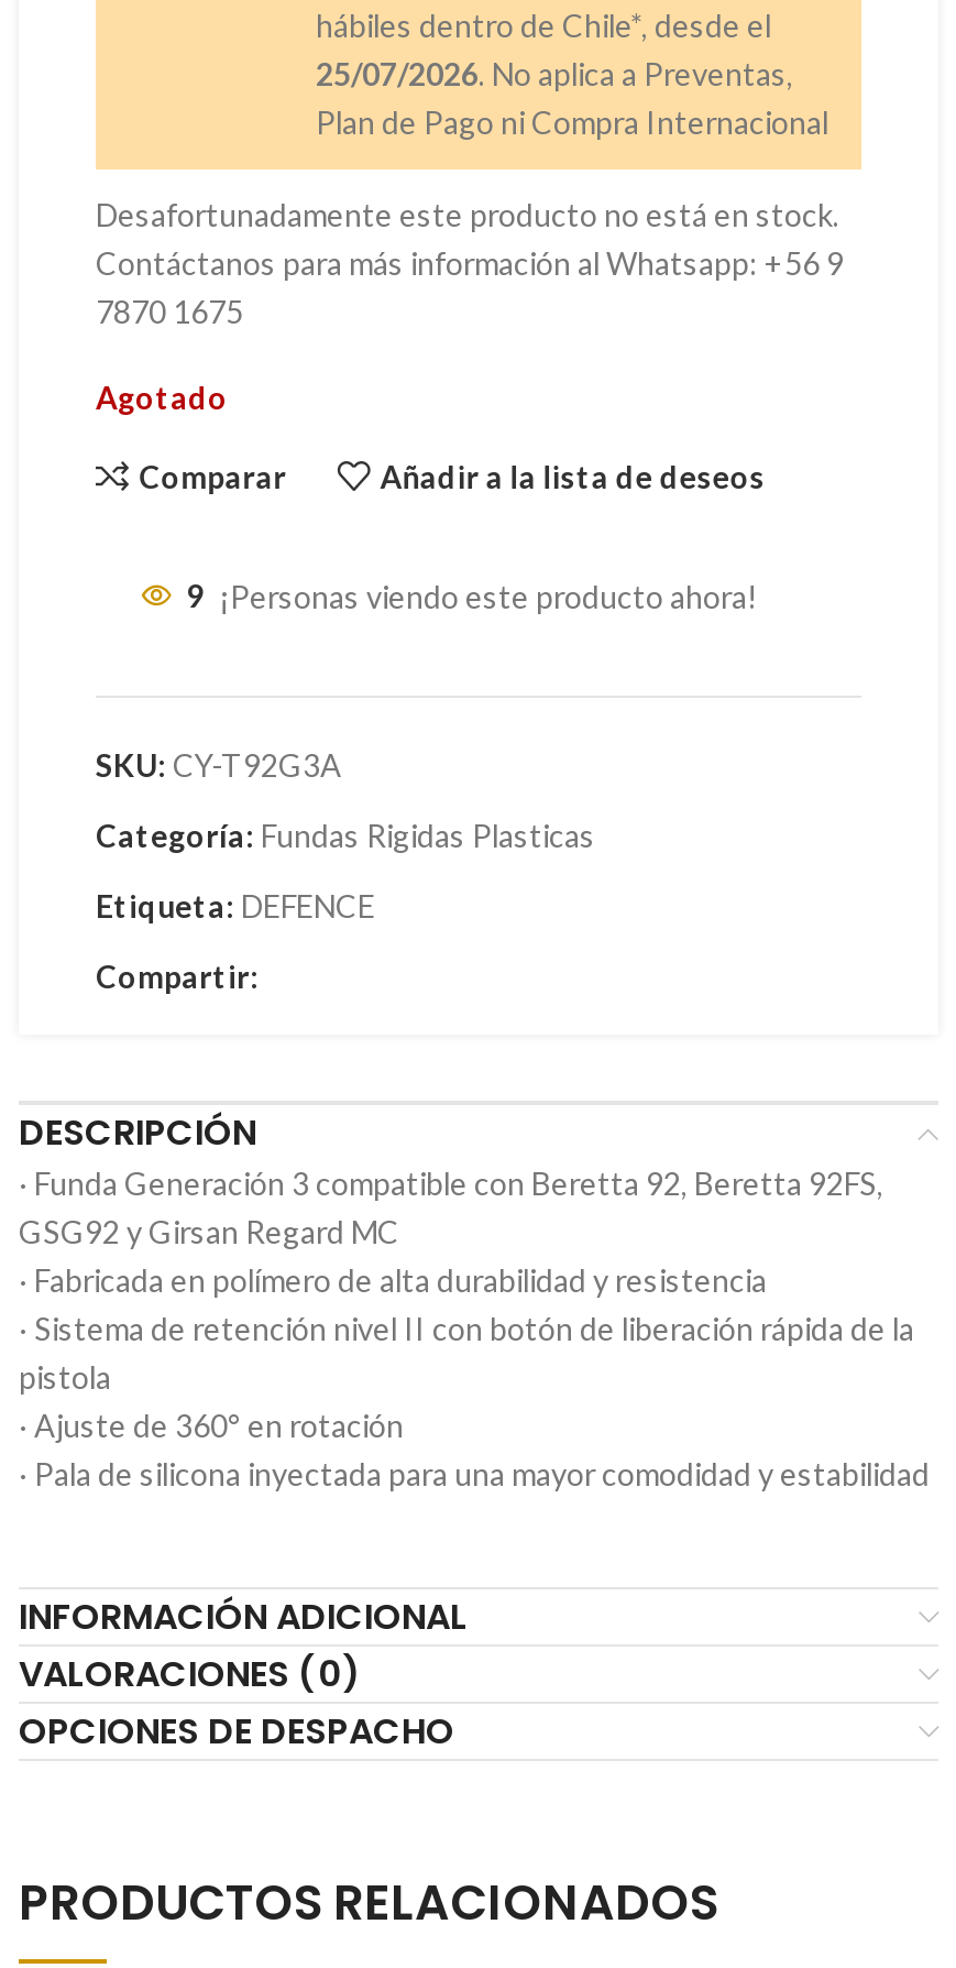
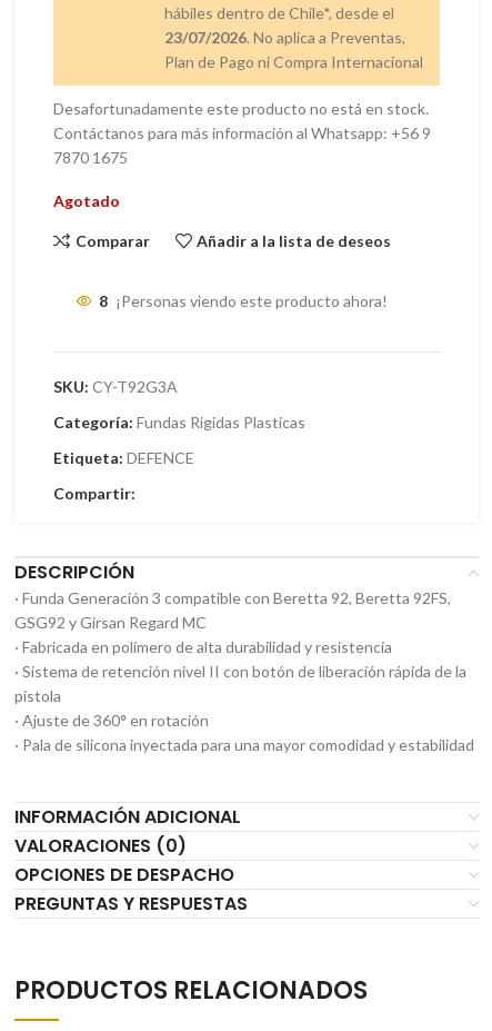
- 25/07/2026. No aplica a Preventas,
+ 23/07/2026. No aplica a Preventas,

- 9 ¡Personas viendo este producto ahora!
+ 8 ¡Personas viendo este producto ahora!

+ PREGUNTAS Y RESPUESTAS
